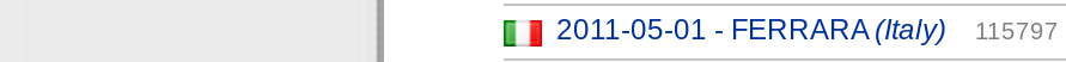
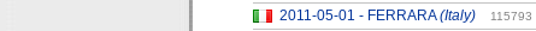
- 2011-05-01 - FERRARA (Italy) 115797
+ 2011-05-01 - FERRARA (Italy) 115793
